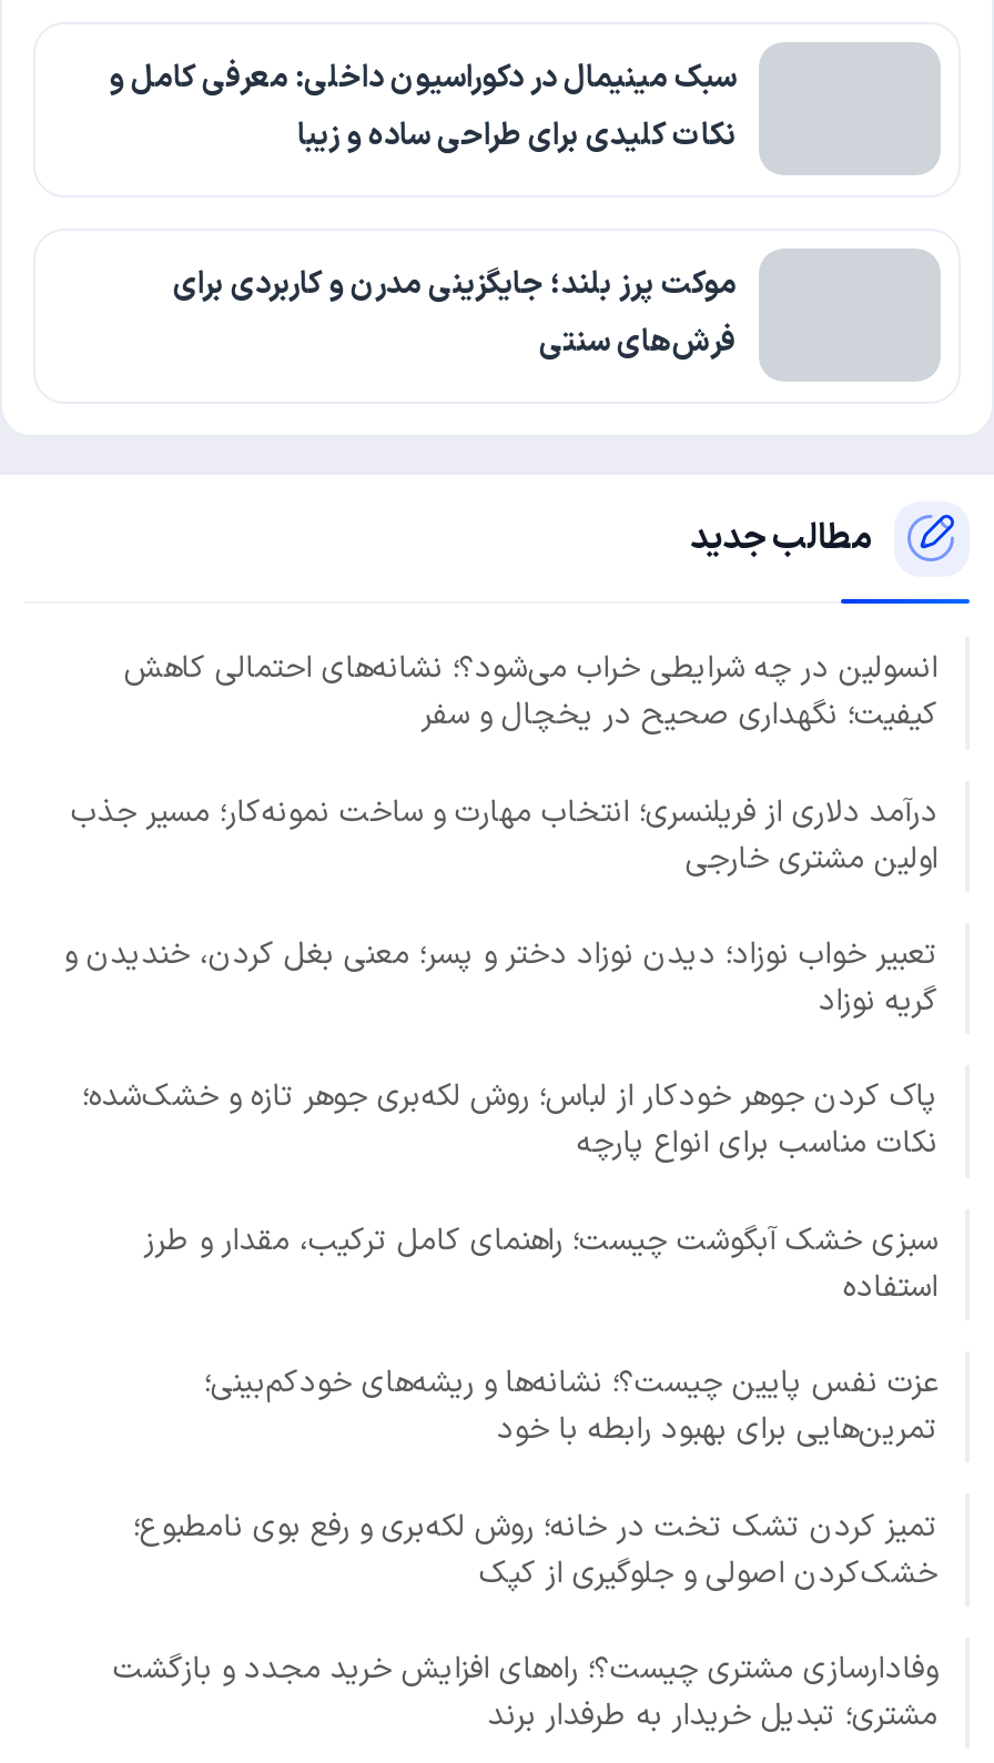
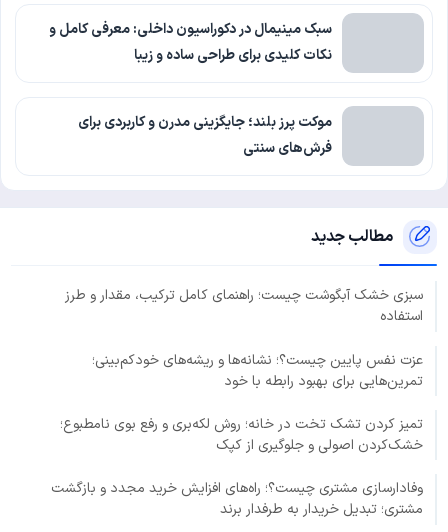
- انسولین در چه شرایطی خراب می‌شود؟؛ نشانه‌های احتمالی کاهش
- کیفیت؛ نگهداری صحیح در یخچال و سفر
- درآمد دلاری از فریلنسری؛ انتخاب مهارت و ساخت نمونه‌کار؛ مسیر جذب
- اولین مشتری خارجی
- تعبیر خواب نوزاد؛ دیدن نوزاد دختر و پسر؛ معنی بغل کردن، خندیدن و
- گریه نوزاد
- پاک کردن جوهر خودکار از لباس؛ روش لکه‌بری جوهر تازه و خشک‌شده؛
- نکات مناسب برای انواع پارچه
